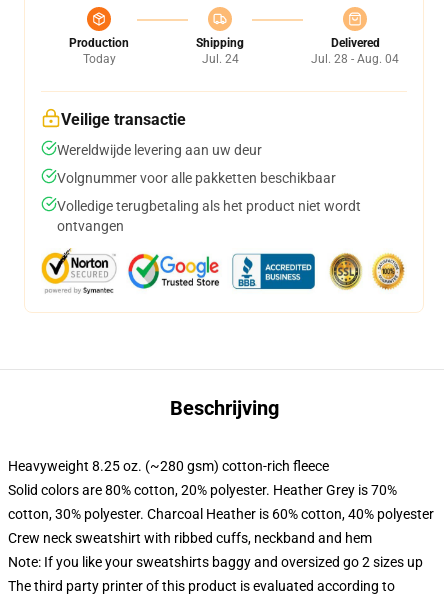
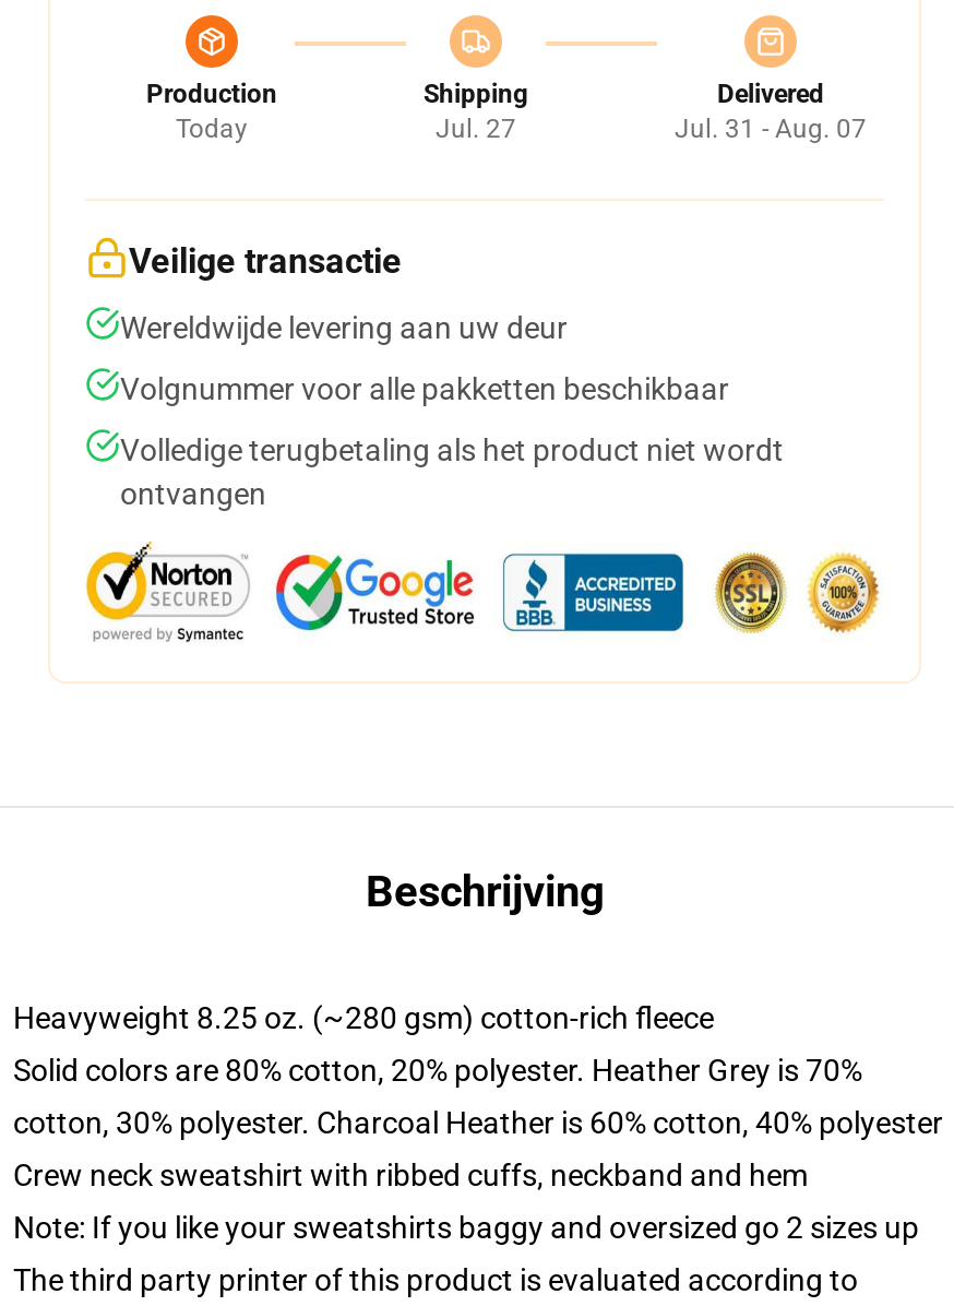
- Jul. 24
+ Jul. 27

- Jul. 28 - Aug. 04
+ Jul. 31 - Aug. 07
